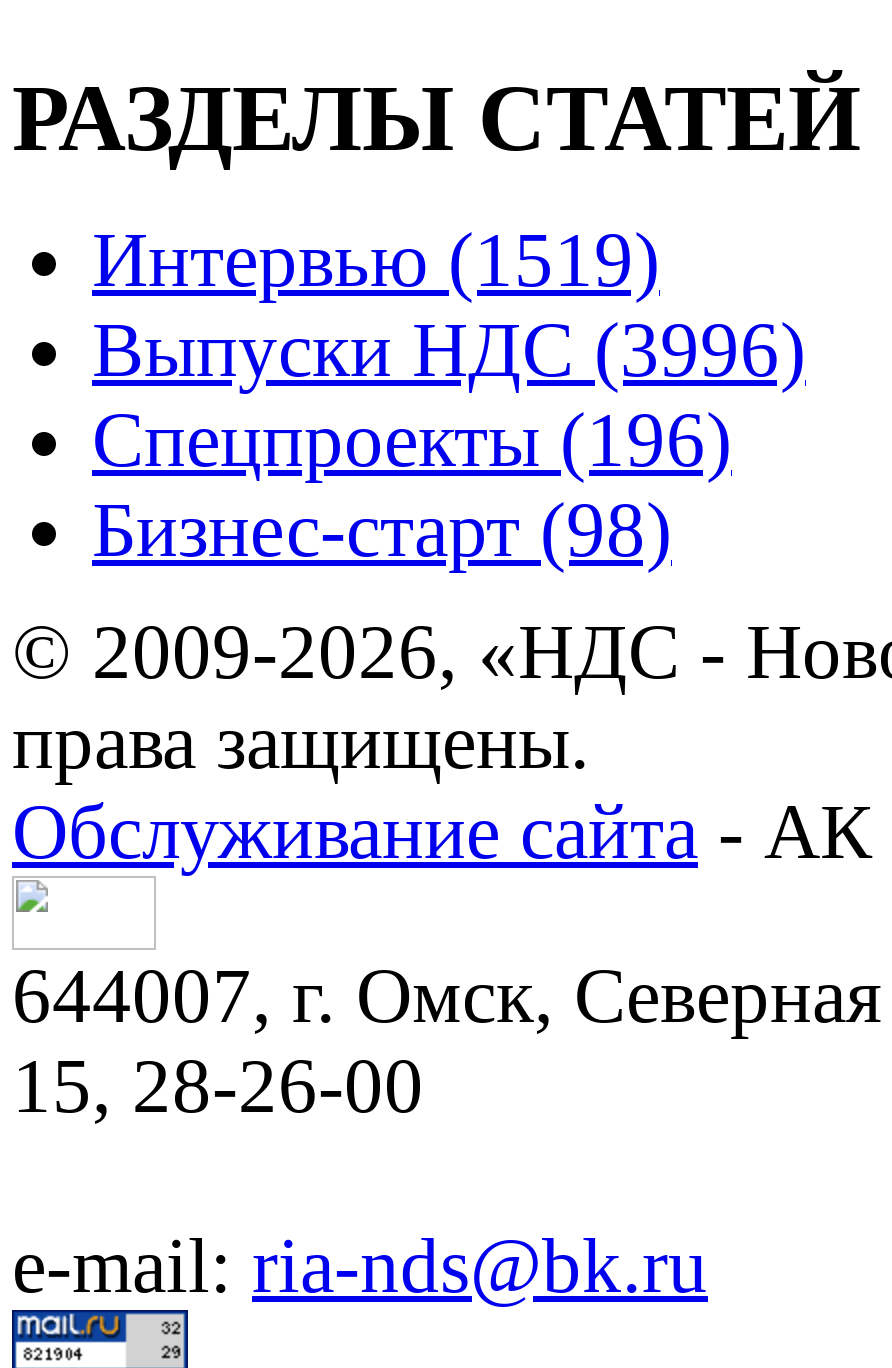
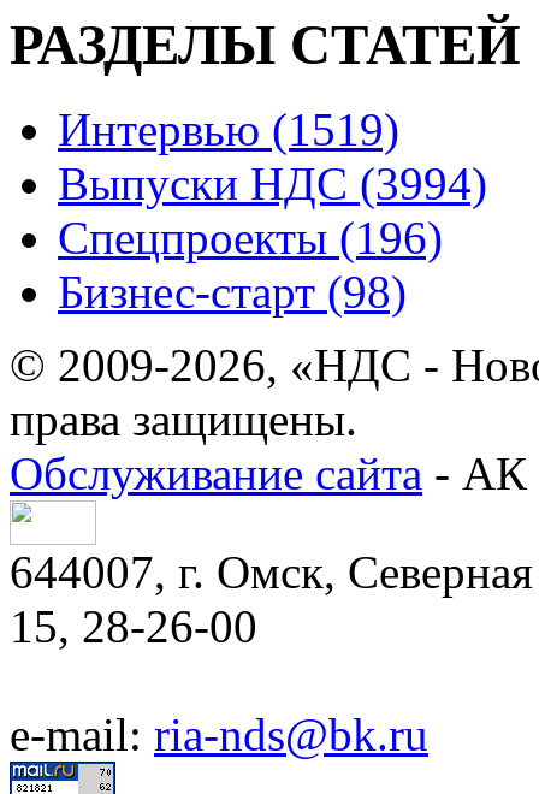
- Выпуски НДС (3996)
+ Выпуски НДС (3994)
